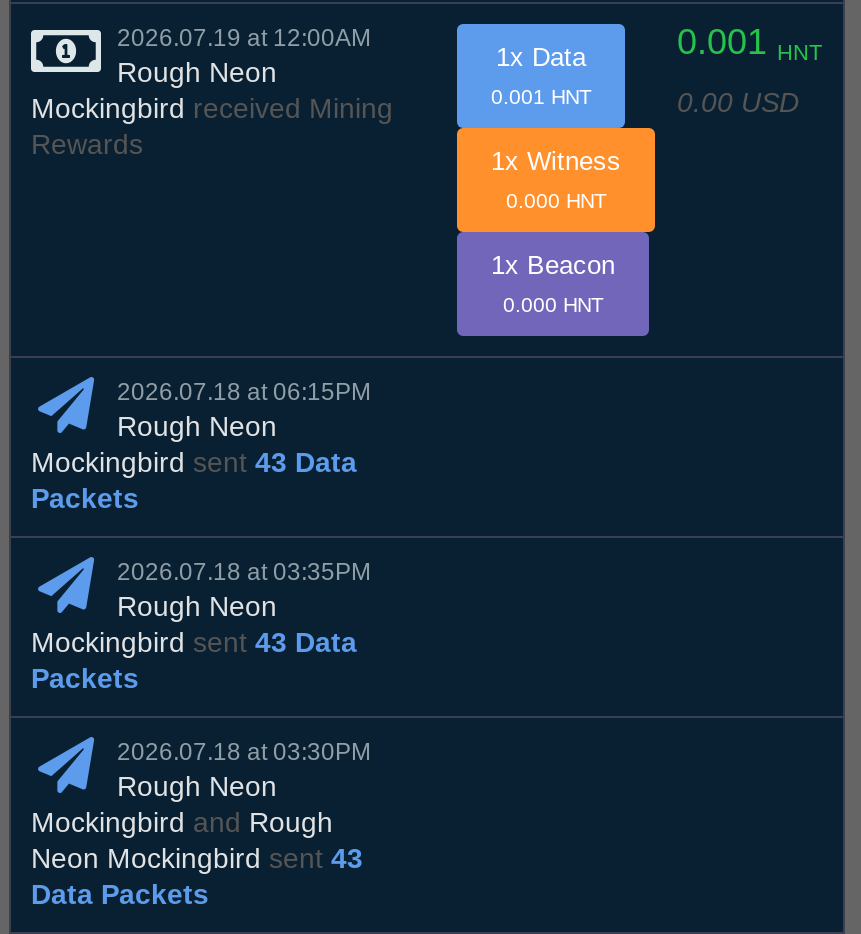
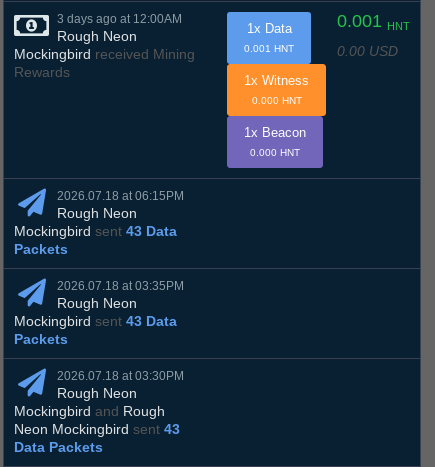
- 2026.07.19 at 12:00AM
+ 3 days ago at 12:00AM
